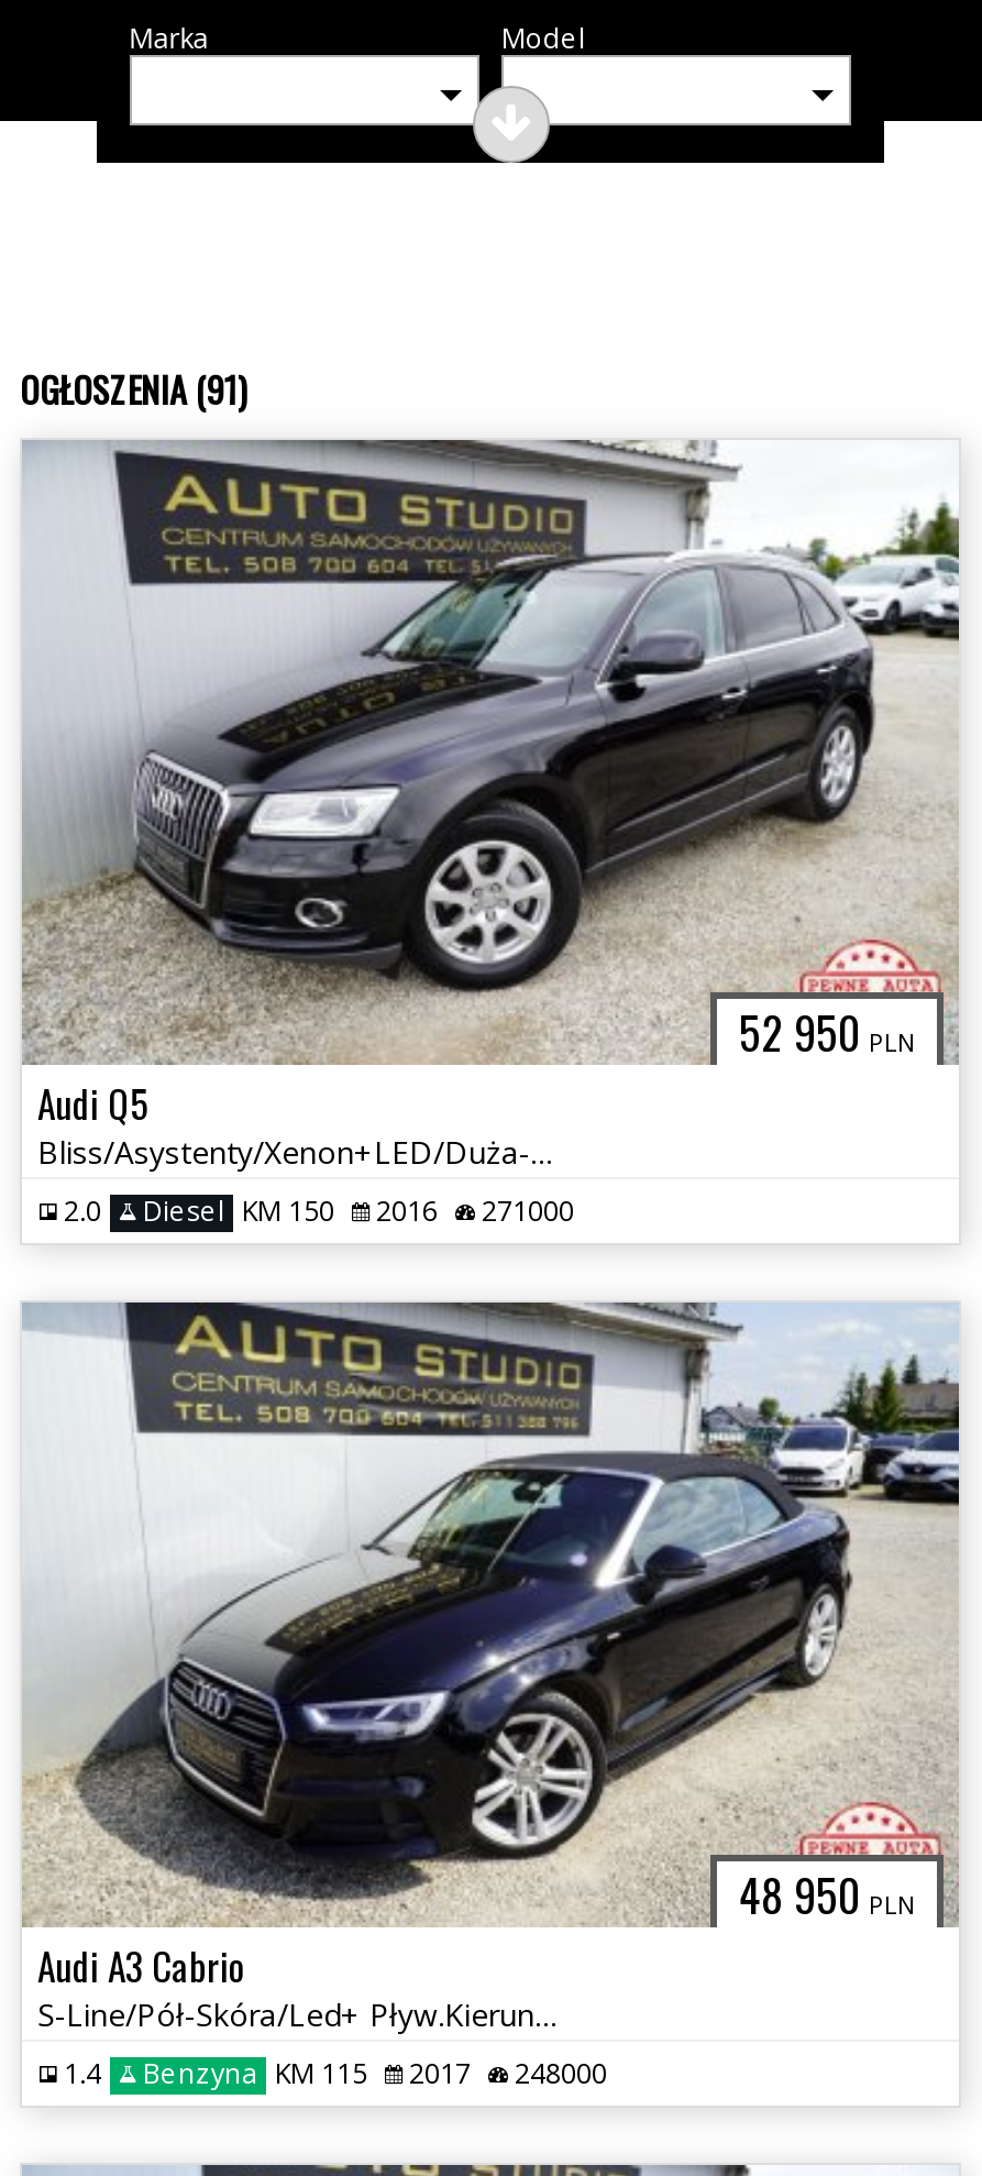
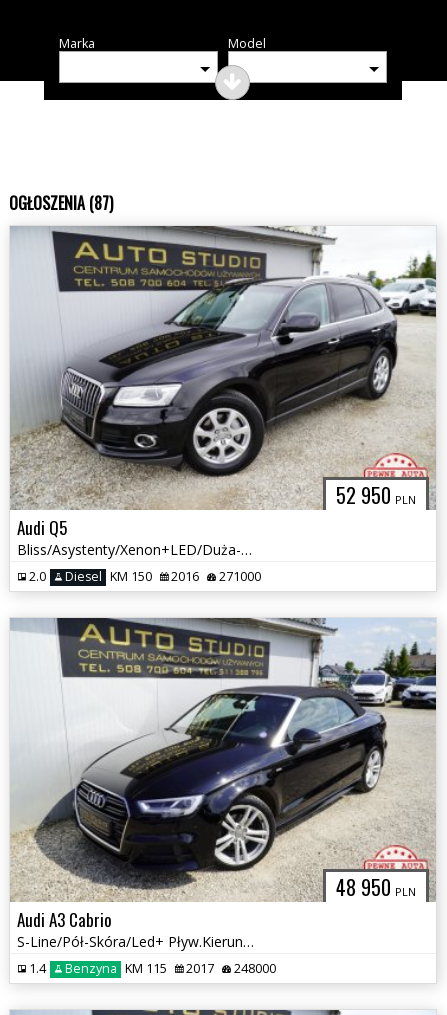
- OGŁOSZENIA (91)
+ OGŁOSZENIA (87)
